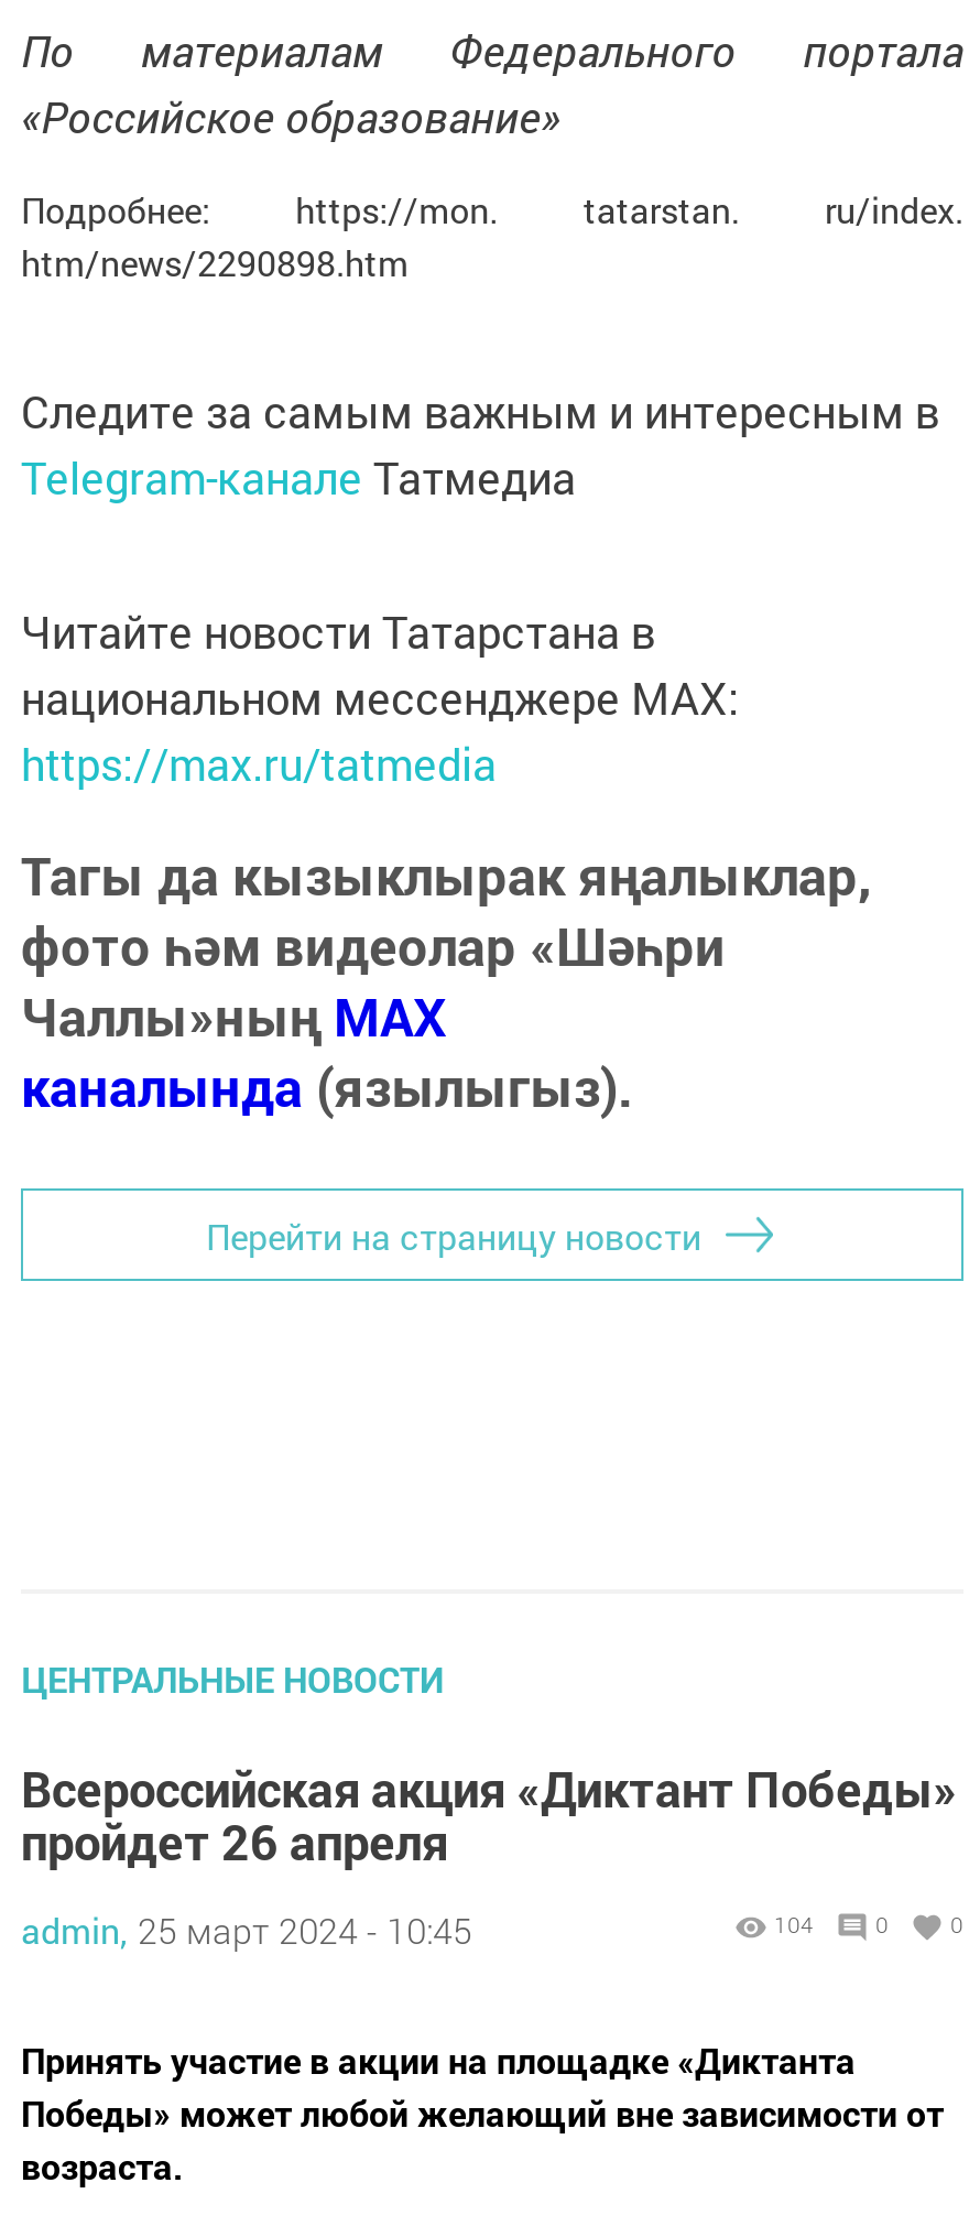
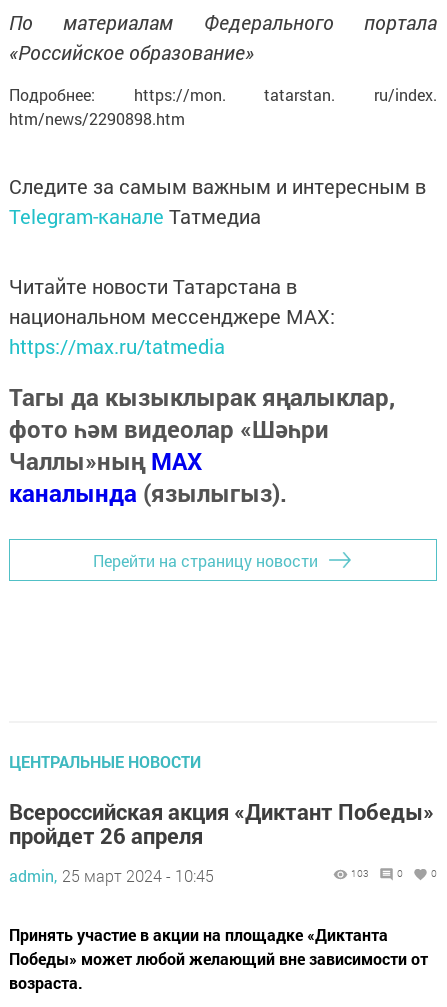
- 104
+ 103
